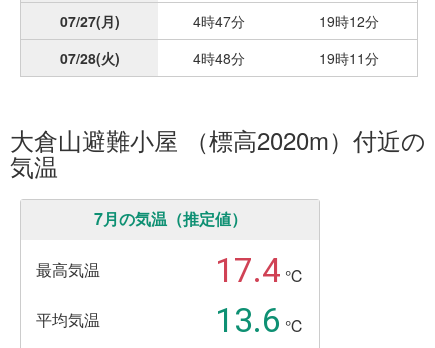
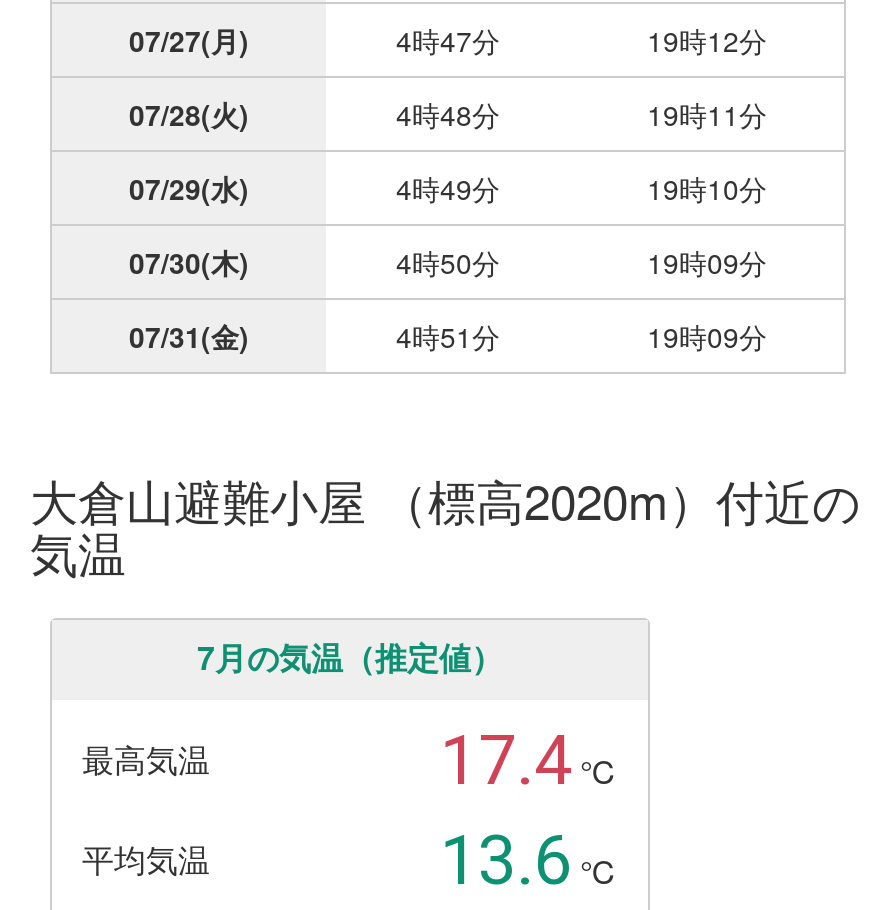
+ 07/29(水)
+ 4時49分
+ 19時10分
+ 07/30(木)
+ 4時50分
+ 19時09分
+ 07/31(金)
+ 4時51分
+ 19時09分
